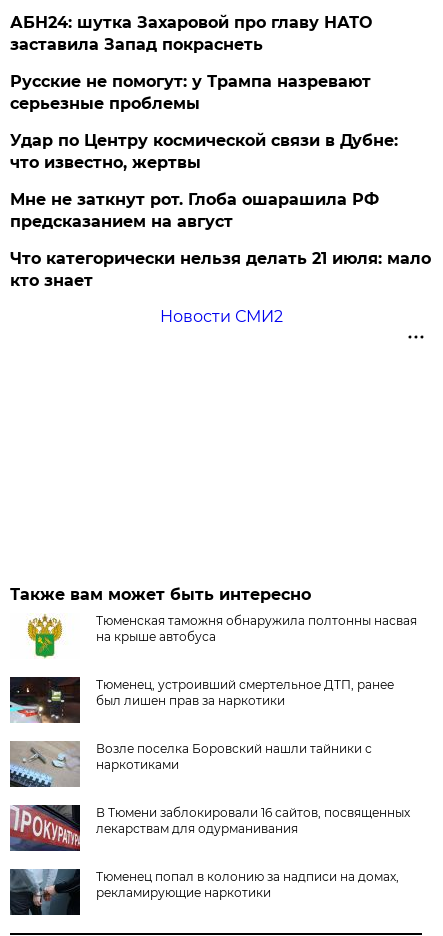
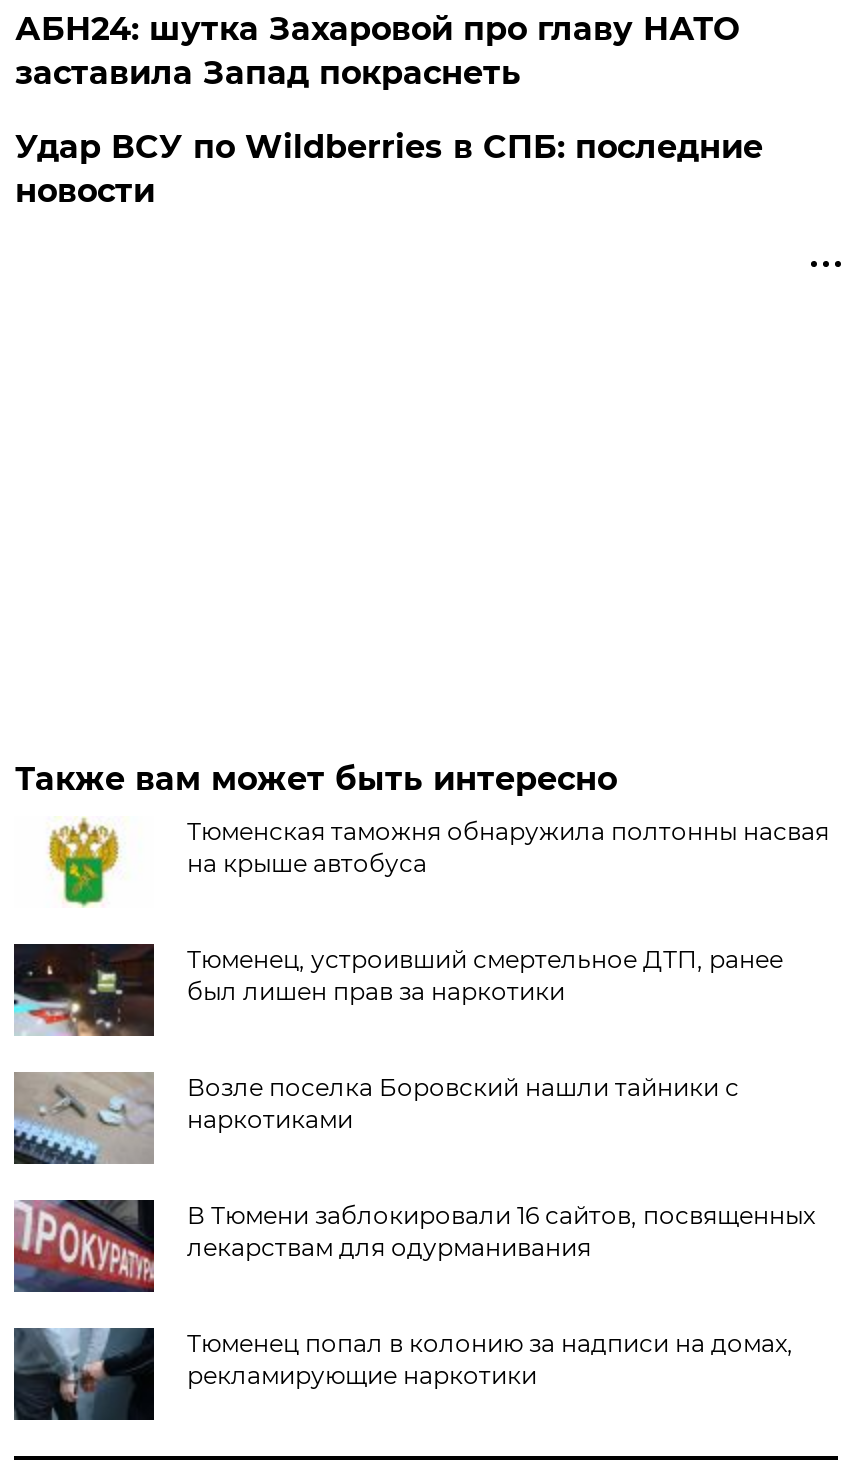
- Русские не помогут: у Трампа назревают
- серьезные проблемы
- Удар по Центру космической связи в Дубне:
- что известно, жертвы
- Мне не заткнут рот. Глоба ошарашила РФ
- предсказанием на август
- Что категорически нельзя делать 21 июля: мало
- кто знает
- Новости СМИ2
+ Удар ВСУ по Wildberries в СПБ: последние
+ новости
